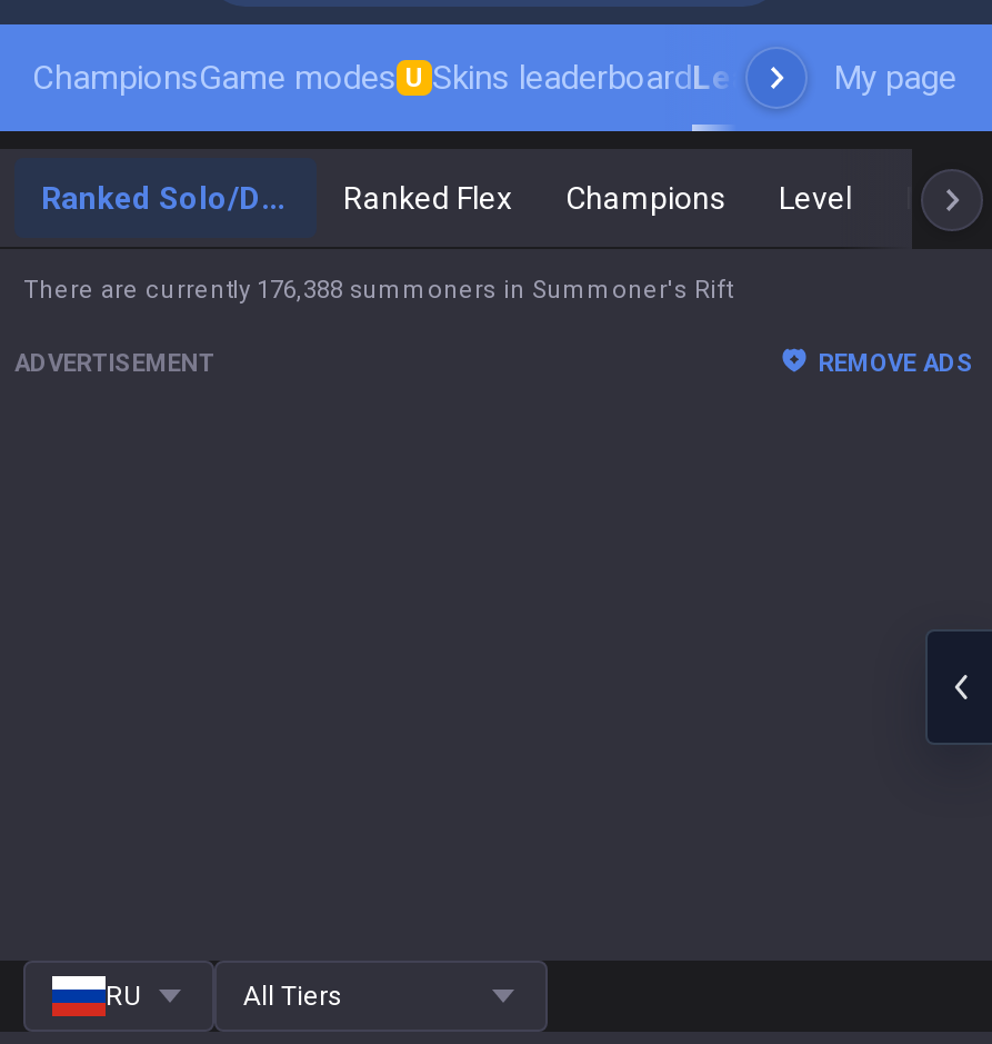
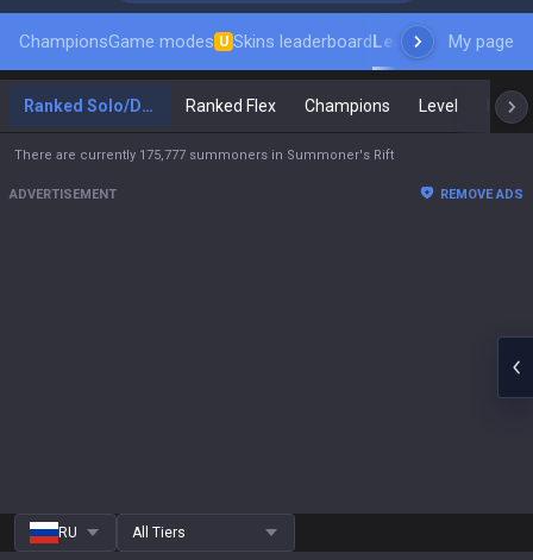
- There are currently 176,388 summoners in Summoner's Rift
+ There are currently 175,777 summoners in Summoner's Rift
